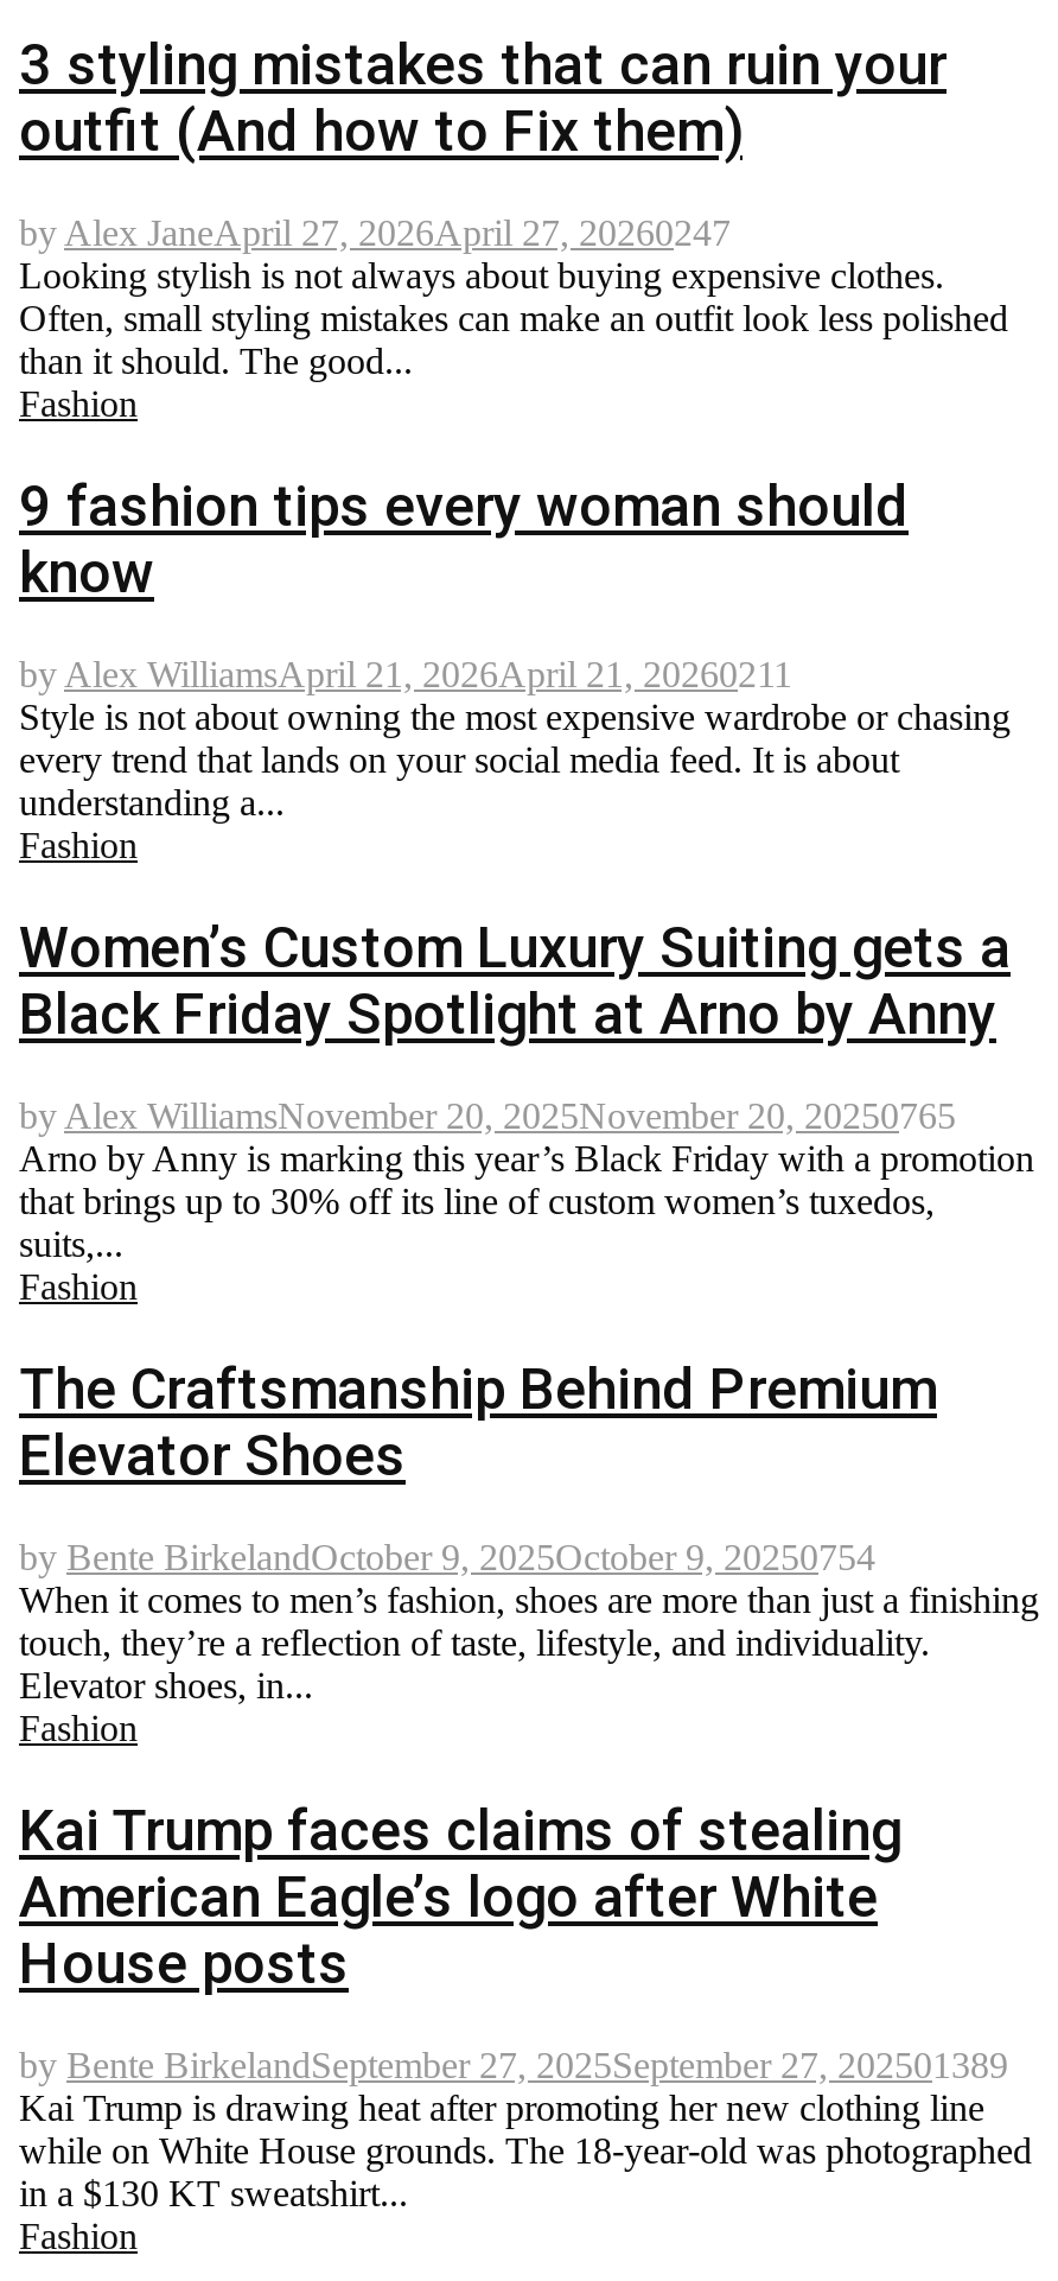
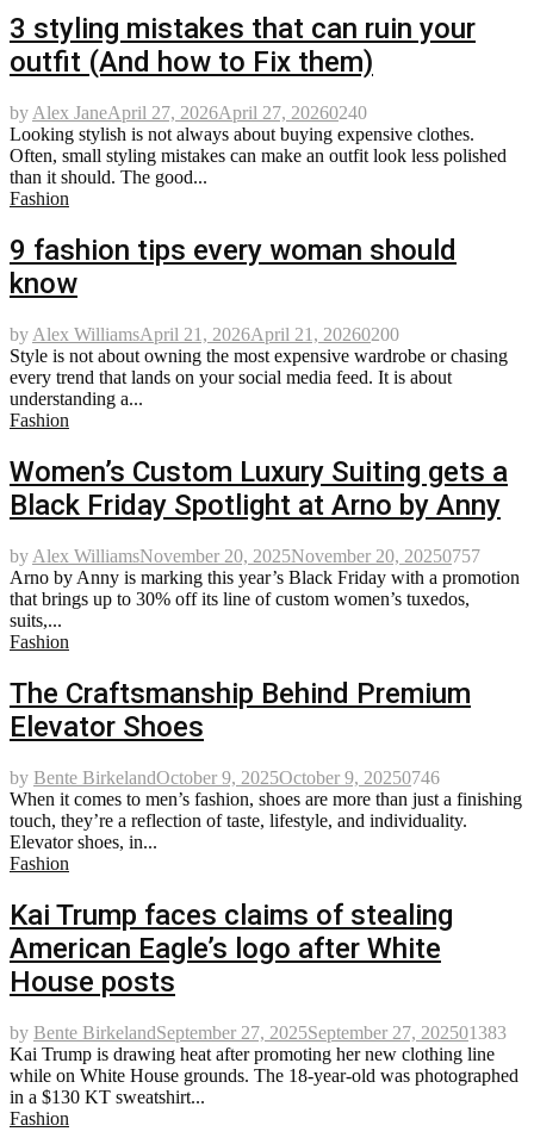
- by Alex JaneApril 27, 2026April 27, 20260247
+ by Alex JaneApril 27, 2026April 27, 20260240

- by Alex WilliamsApril 21, 2026April 21, 20260211
+ by Alex WilliamsApril 21, 2026April 21, 20260200

- by Alex WilliamsNovember 20, 2025November 20, 20250765
+ by Alex WilliamsNovember 20, 2025November 20, 20250757

- by Bente BirkelandOctober 9, 2025October 9, 20250754
+ by Bente BirkelandOctober 9, 2025October 9, 20250746

- by Bente BirkelandSeptember 27, 2025September 27, 202501389
+ by Bente BirkelandSeptember 27, 2025September 27, 202501383
